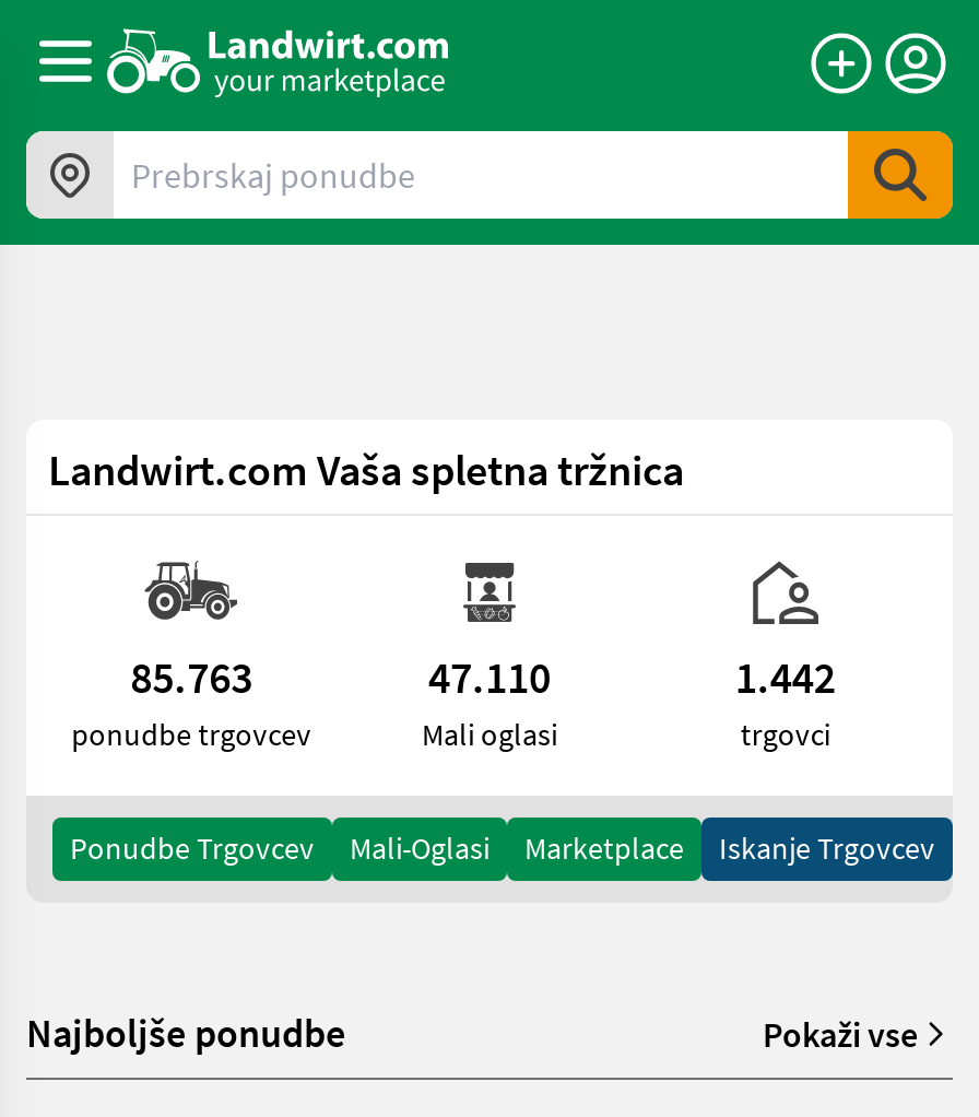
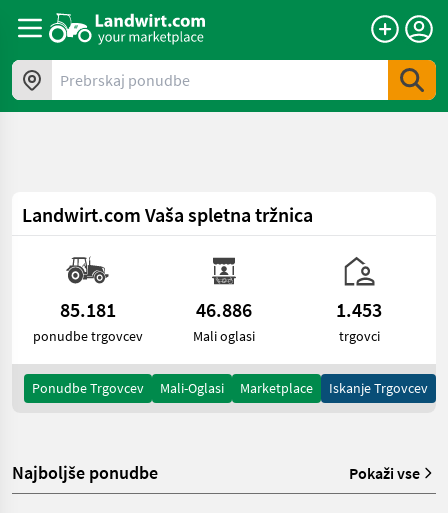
- 85.763
+ 85.181

- 47.110
+ 46.886

- 1.442
+ 1.453
